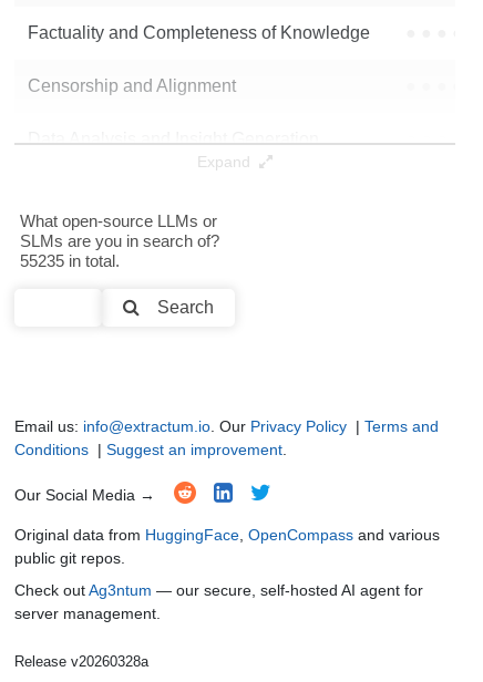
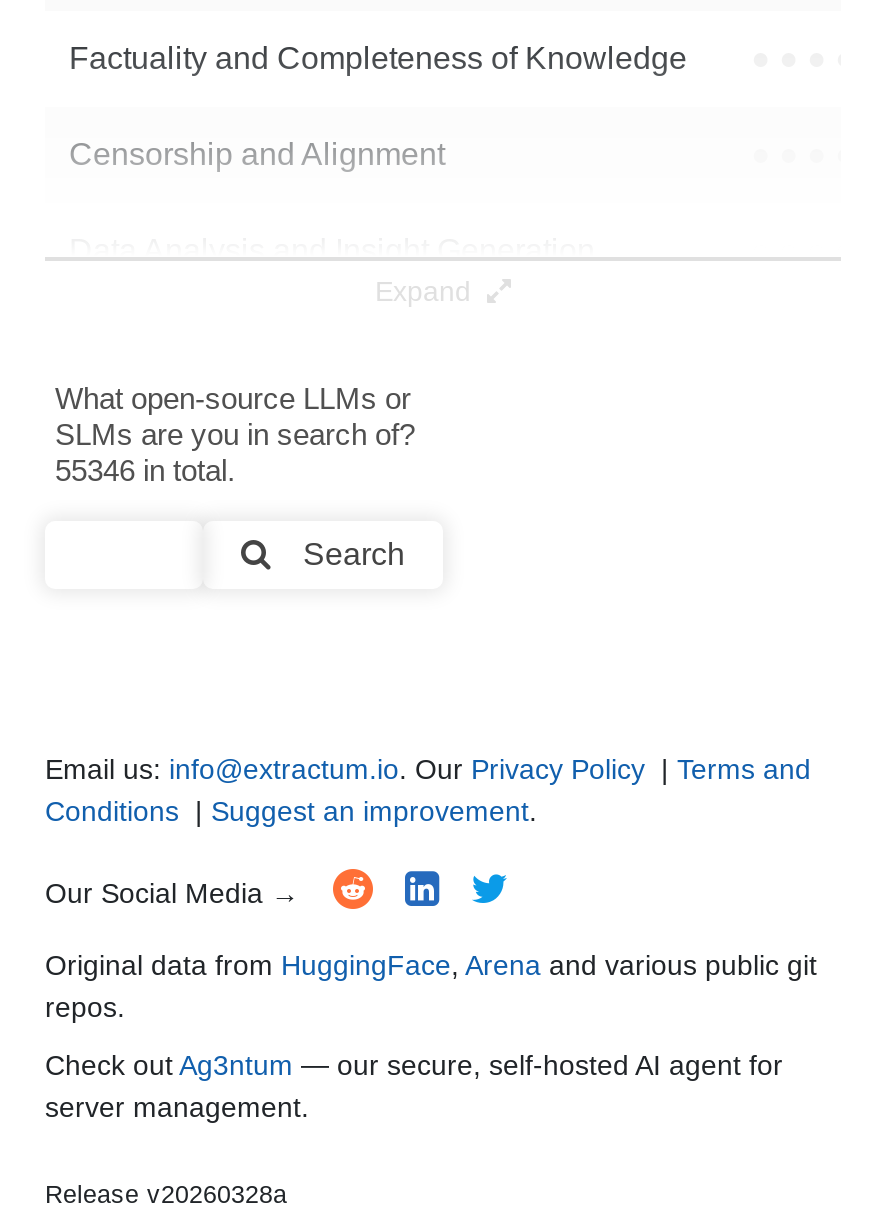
- 55235 in total.
+ 55346 in total.

- Original data from HuggingFace, OpenCompass and various
- public git repos.
+ Original data from HuggingFace, Arena and various public git
+ repos.
